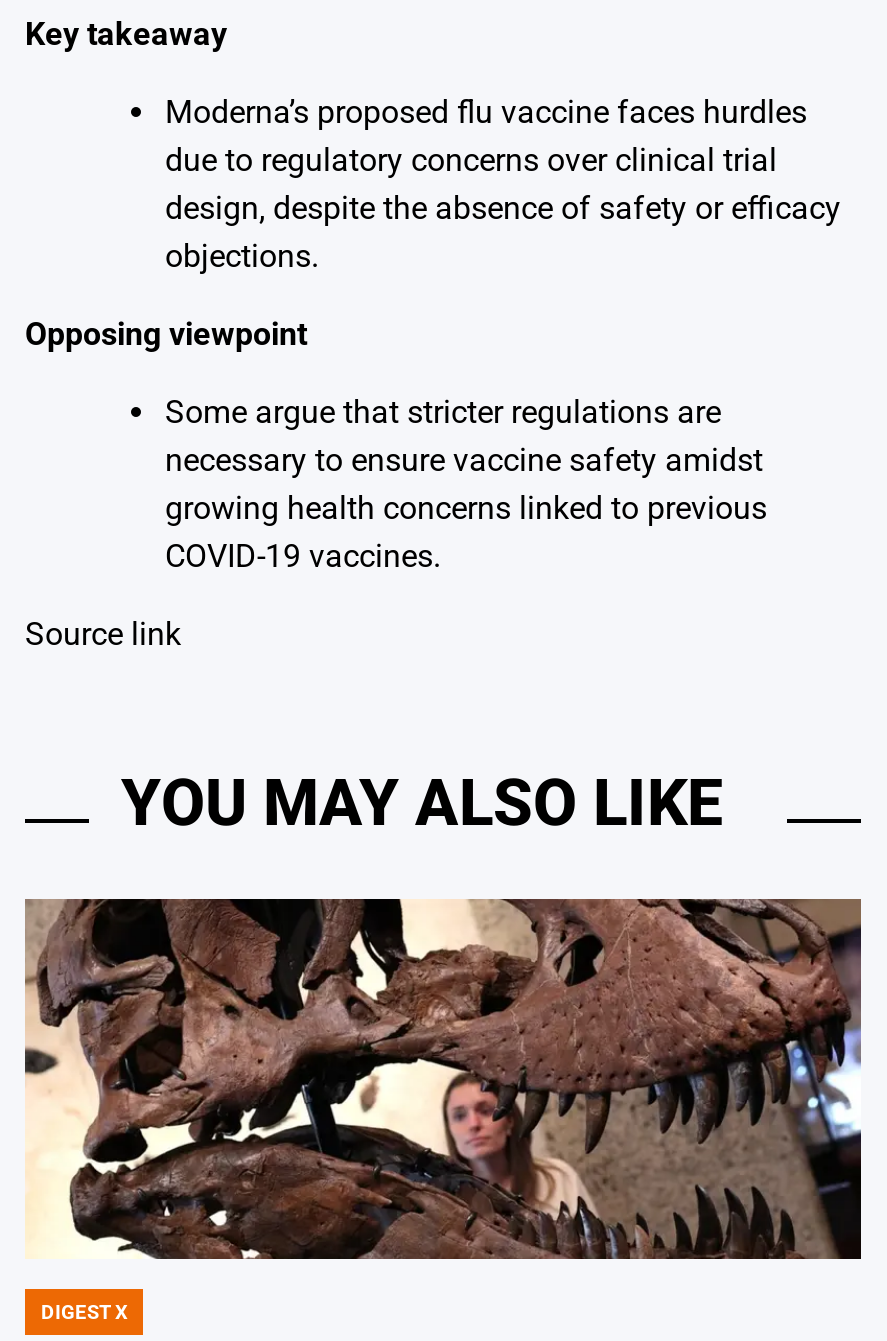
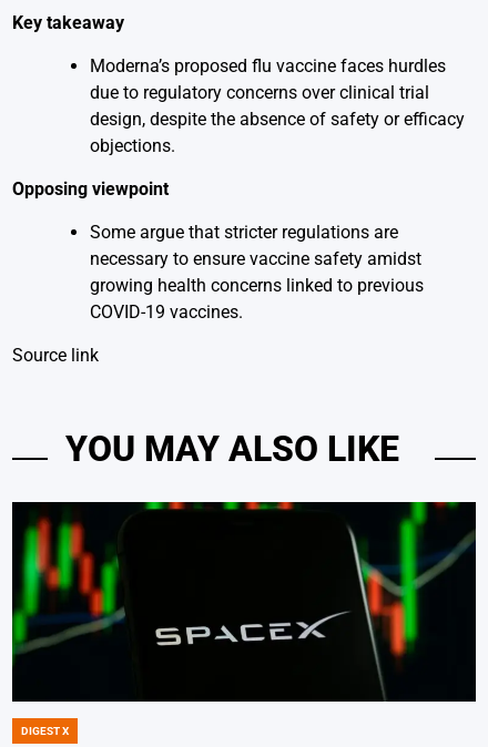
- [image]
+ [image]
